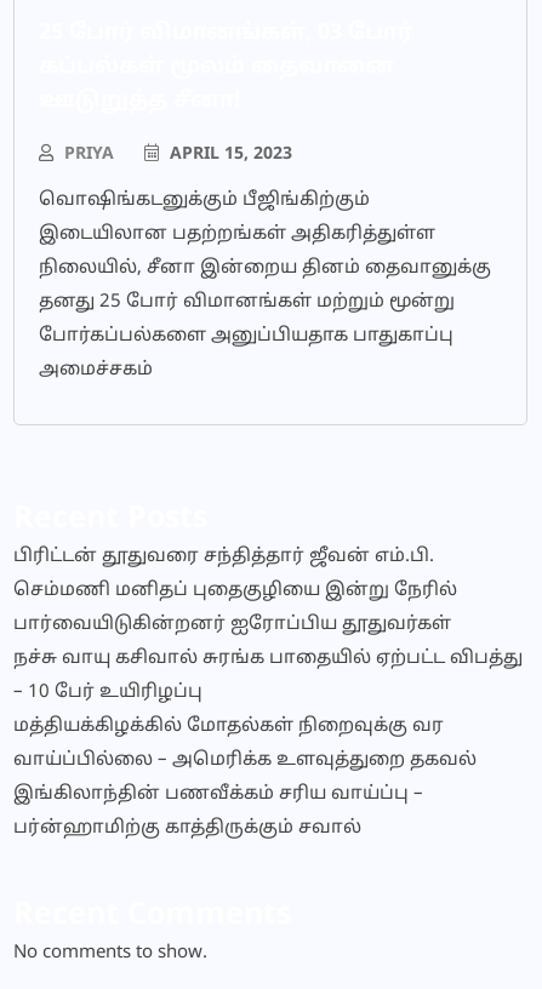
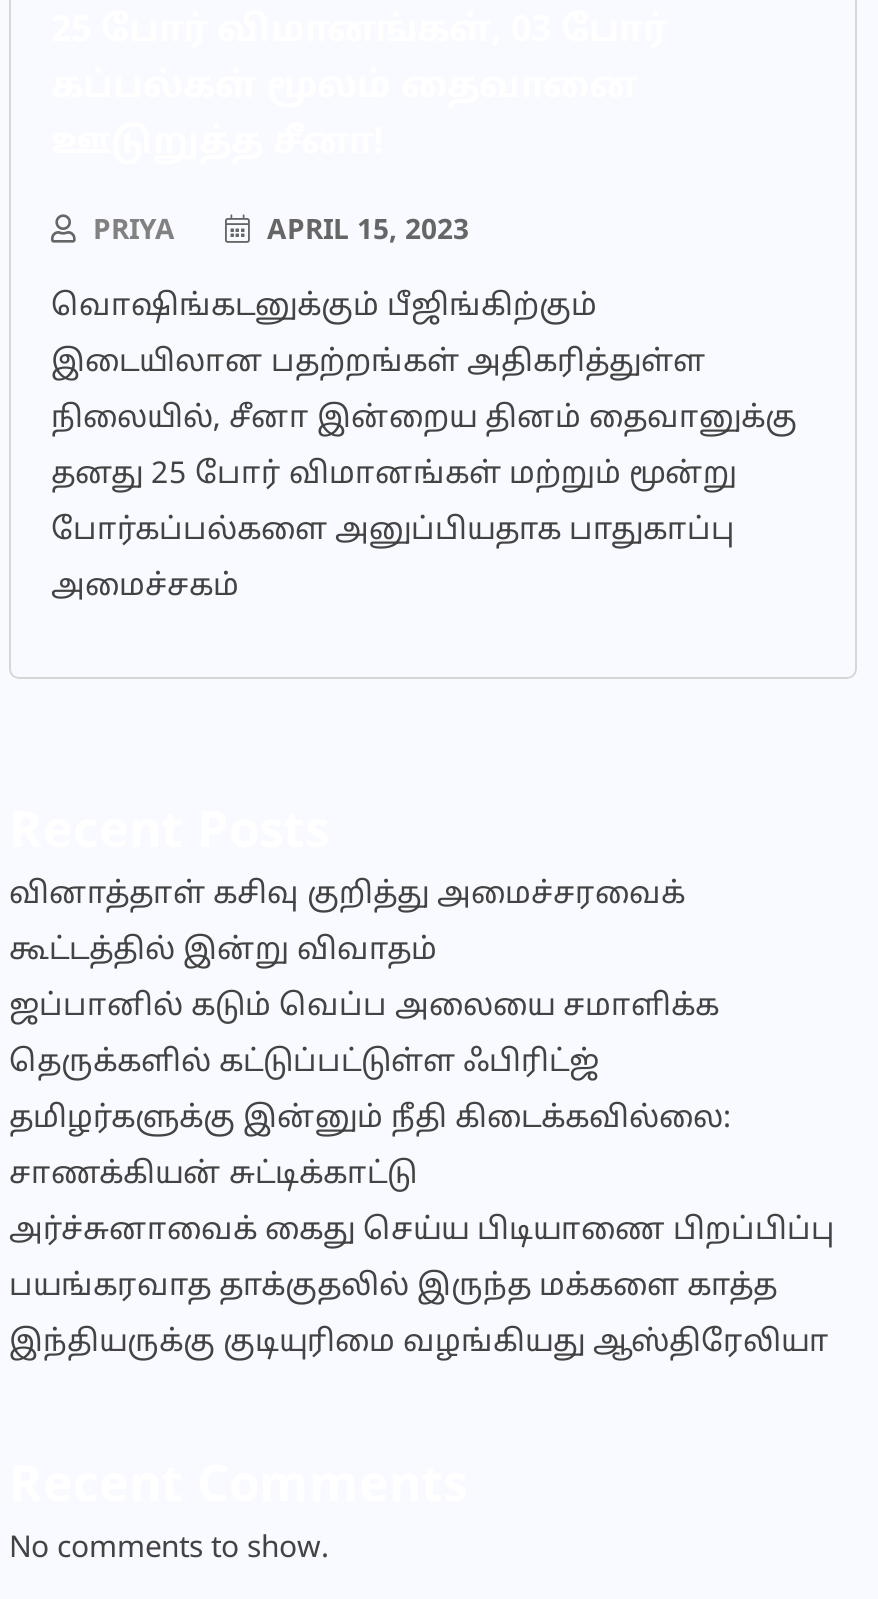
- பிரிட்டன் தூதுவரை சந்தித்தார் ஜீவன் எம்.பி.
+ வினாத்தாள் கசிவு குறித்து அமைச்சரவைக்

- செம்மணி மனிதப் புதைகுழியை இன்று நேரில்
+ கூட்டத்தில் இன்று விவாதம்

- பார்வையிடுகின்றனர் ஐரோப்பிய தூதுவர்கள்
+ ஜப்பானில் கடும் வெப்ப அலையை சமாளிக்க

- நச்சு வாயு கசிவால் சுரங்க பாதையில் ஏற்பட்ட விபத்து
+ தெருக்களில் கட்டுப்பட்டுள்ள ஃபிரிட்ஜ்

- – 10 பேர் உயிரிழப்பு
+ தமிழர்களுக்கு இன்னும் நீதி கிடைக்கவில்லை:

- மத்தியக்கிழக்கில் மோதல்கள் நிறைவுக்கு வர
+ சாணக்கியன் சுட்டிக்காட்டு

- வாய்ப்பில்லை – அமெரிக்க உளவுத்துறை தகவல்
+ அர்ச்சுனாவைக் கைது செய்ய பிடியாணை பிறப்பிப்பு

- இங்கிலாந்தின் பணவீக்கம் சரிய வாய்ப்பு –
+ பயங்கரவாத தாக்குதலில் இருந்த மக்களை காத்த

- பர்ன்ஹாமிற்கு காத்திருக்கும் சவால்
+ இந்தியருக்கு குடியுரிமை வழங்கியது ஆஸ்திரேலியா
